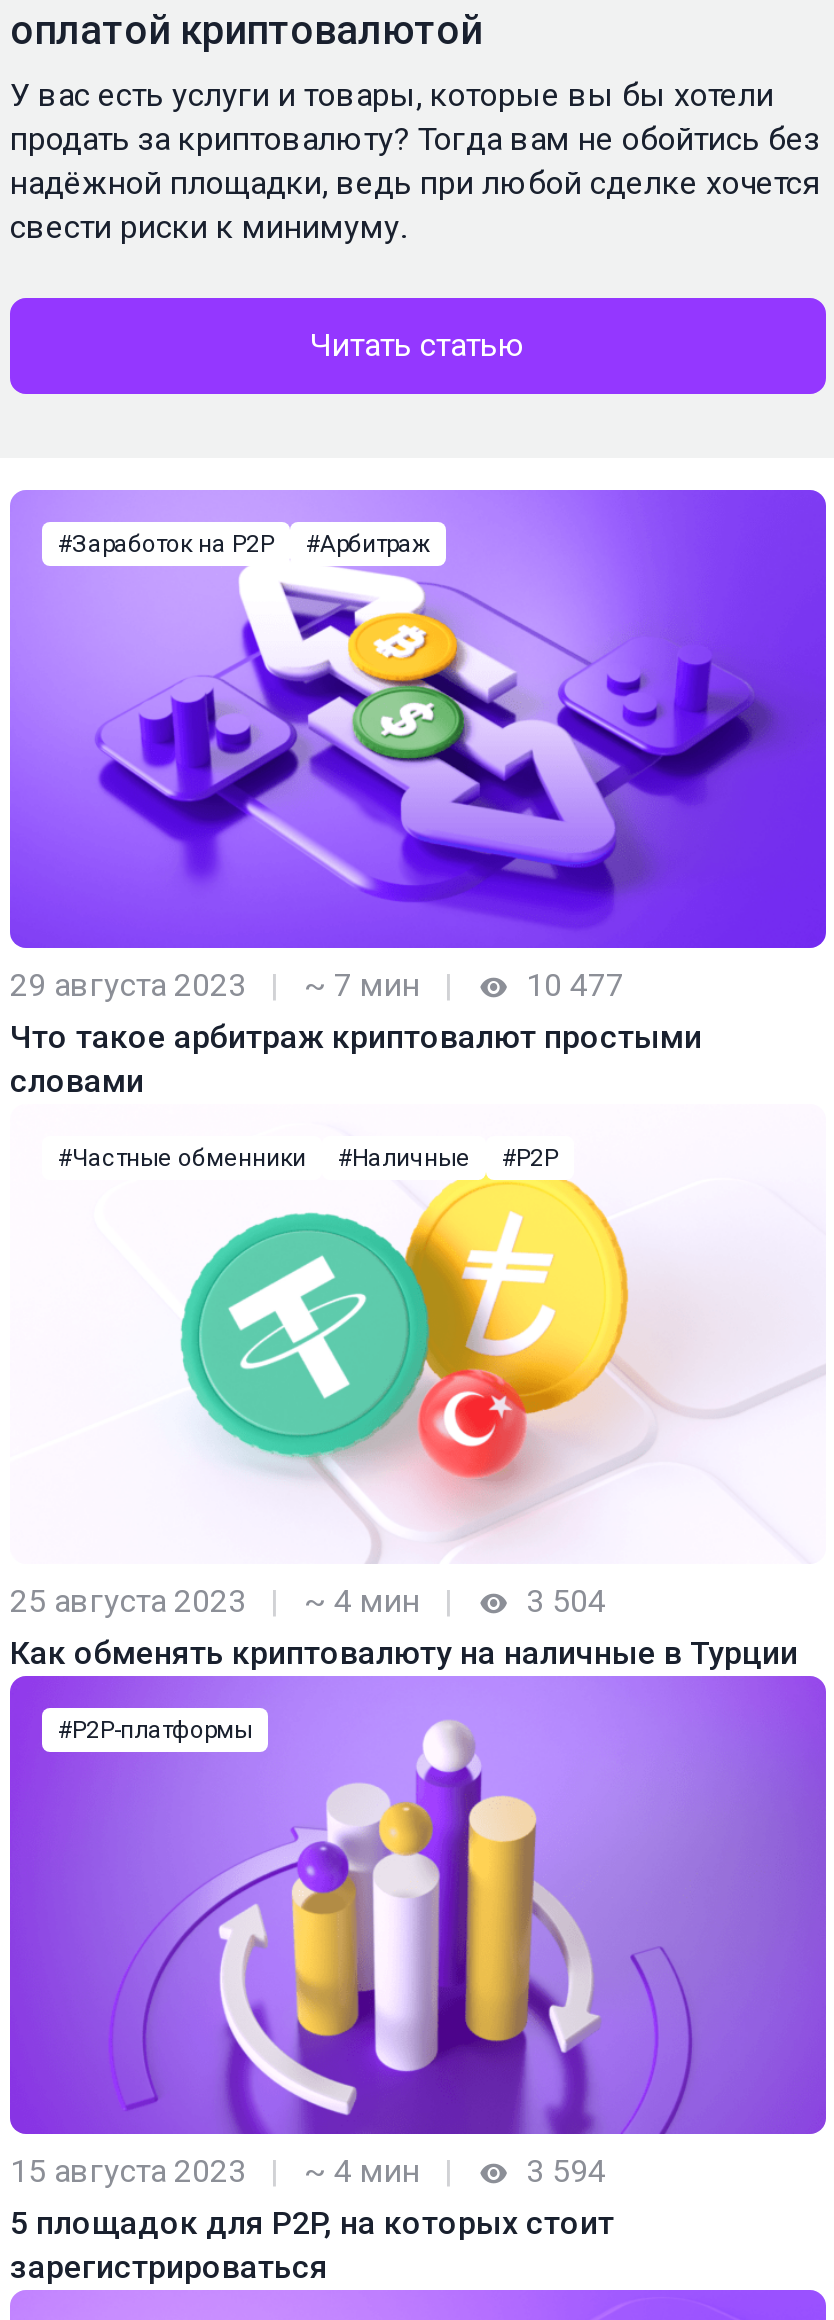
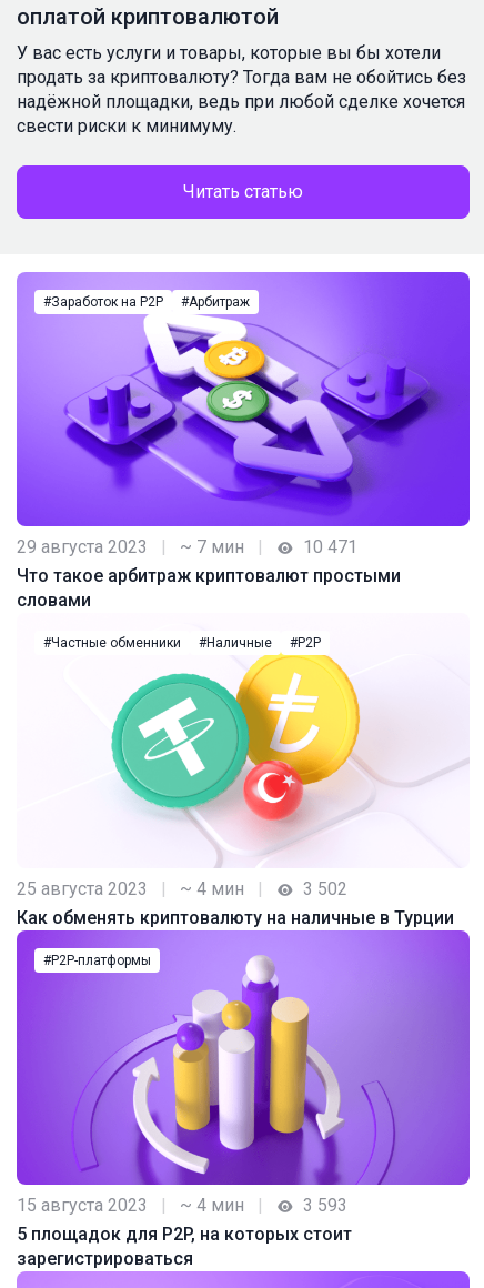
- 10 477
+ 10 471

- 3 504
+ 3 502

- 3 594
+ 3 593
